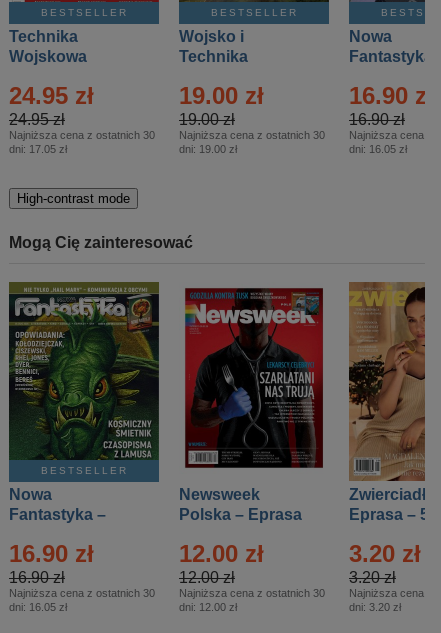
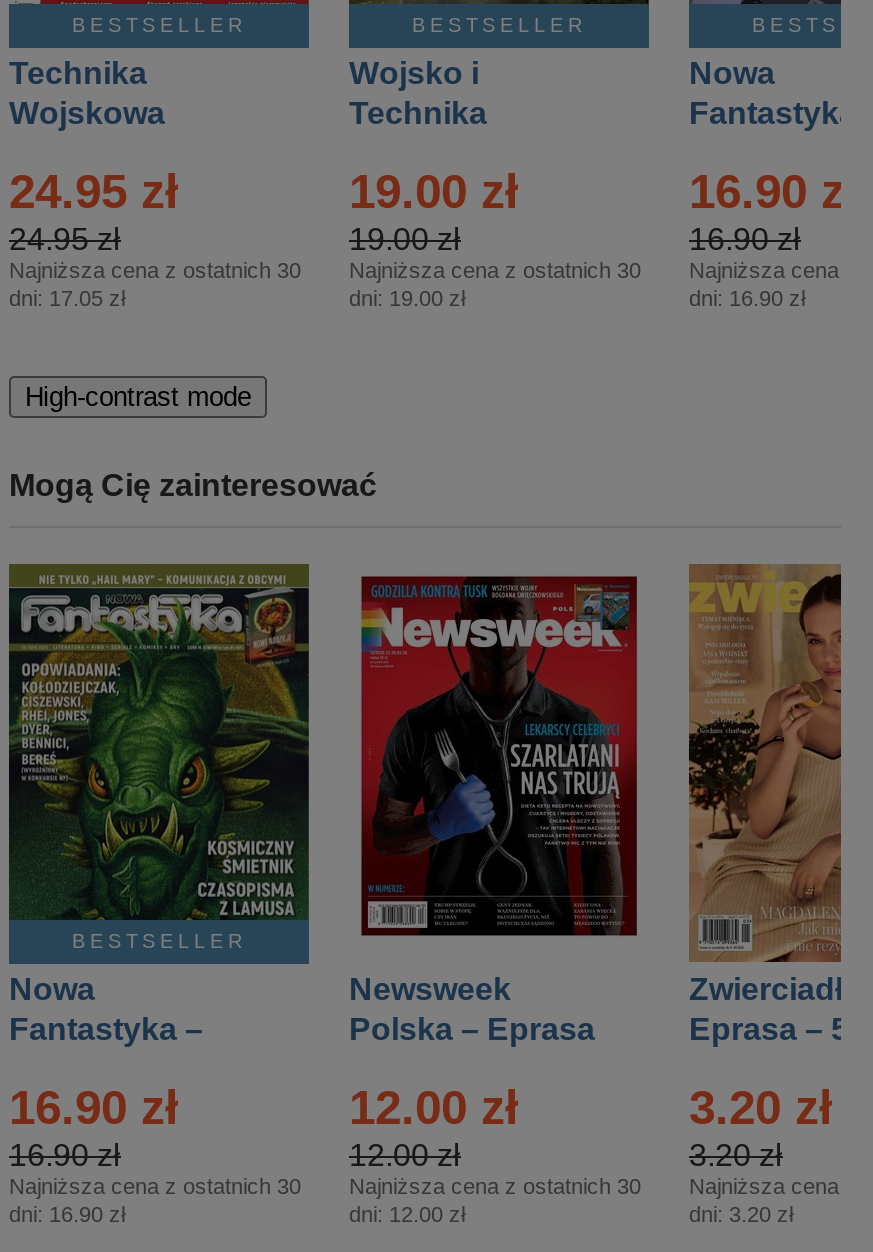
- dni: 16.05 zł
+ dni: 16.90 zł

- dni: 16.05 zł
+ dni: 16.90 zł
